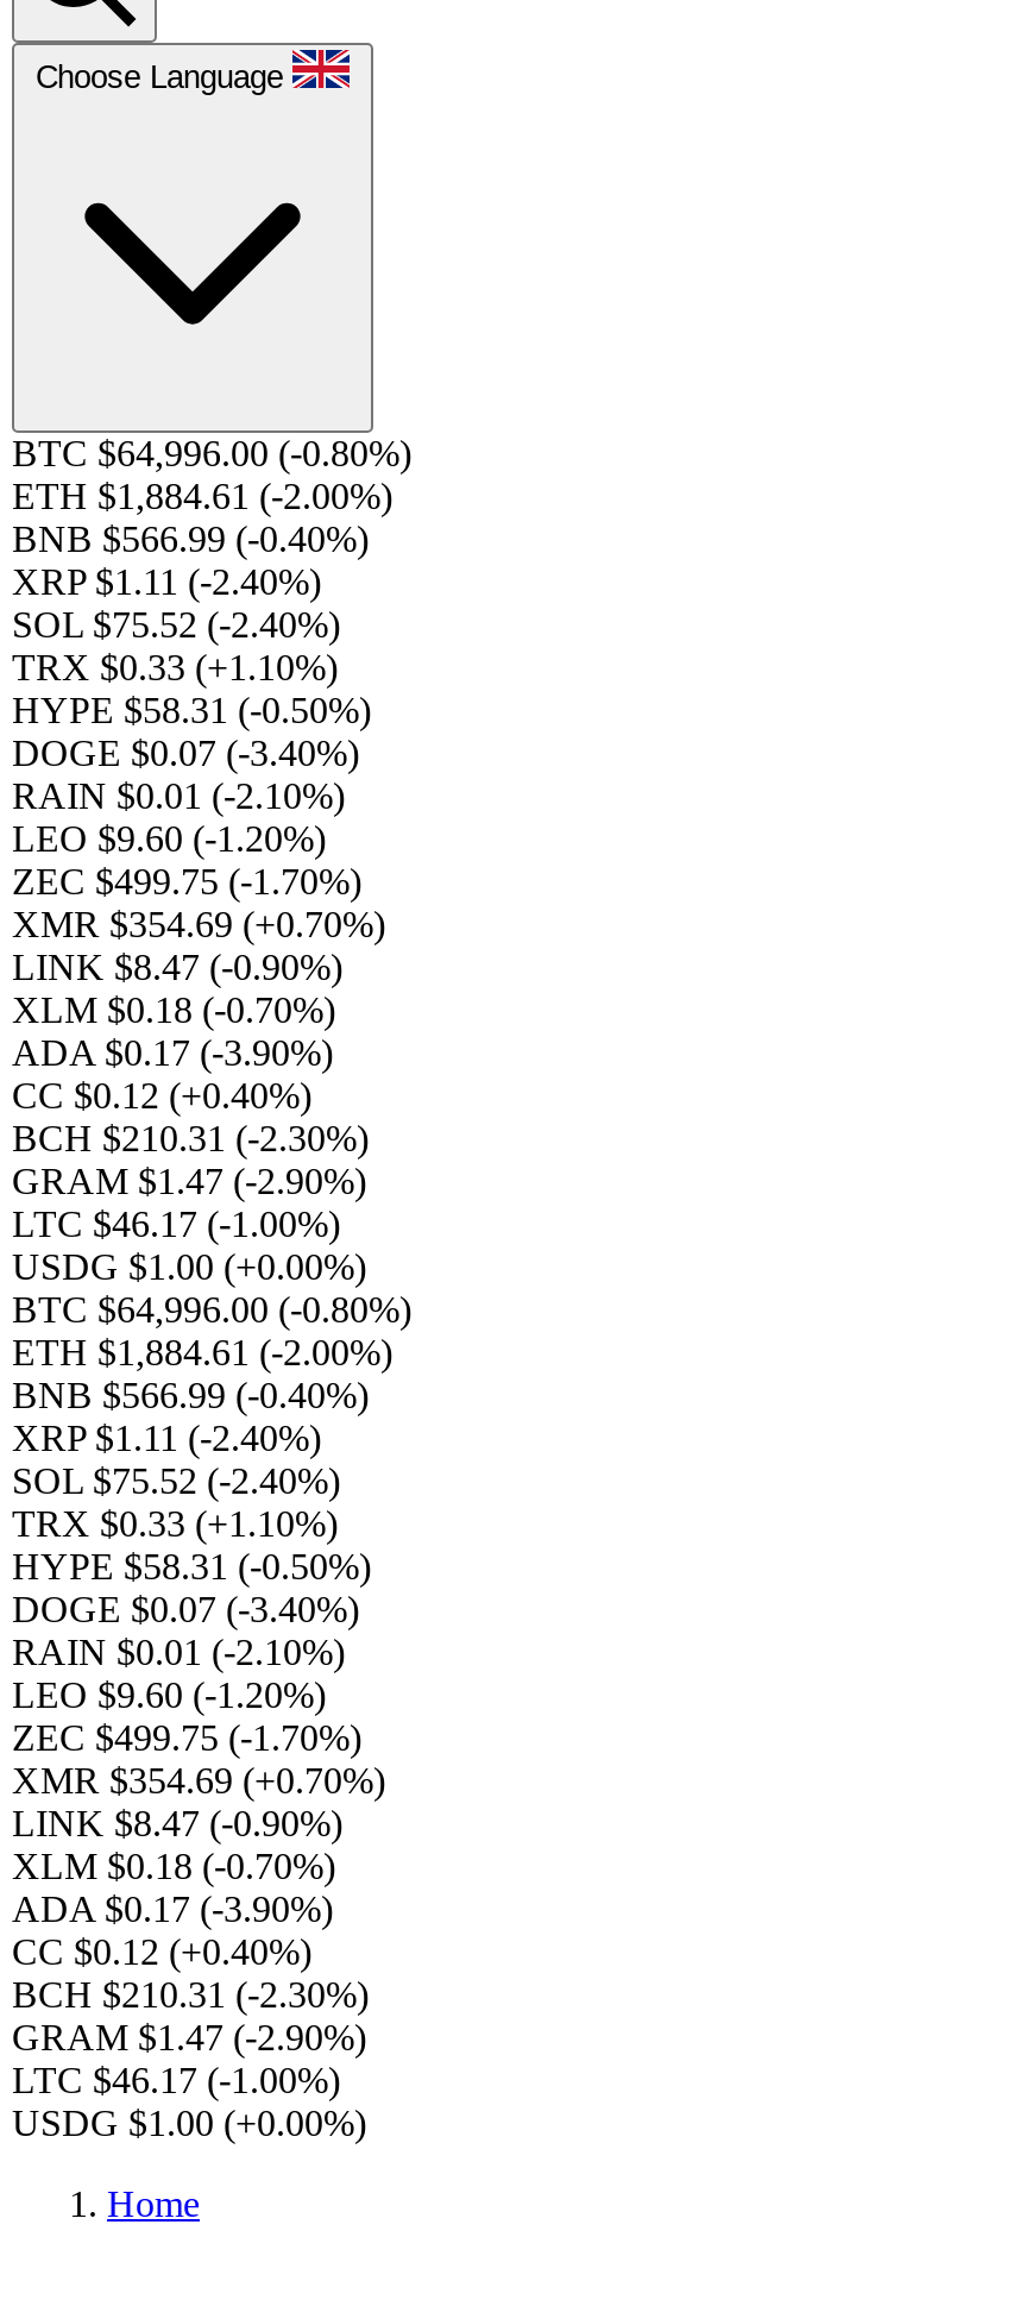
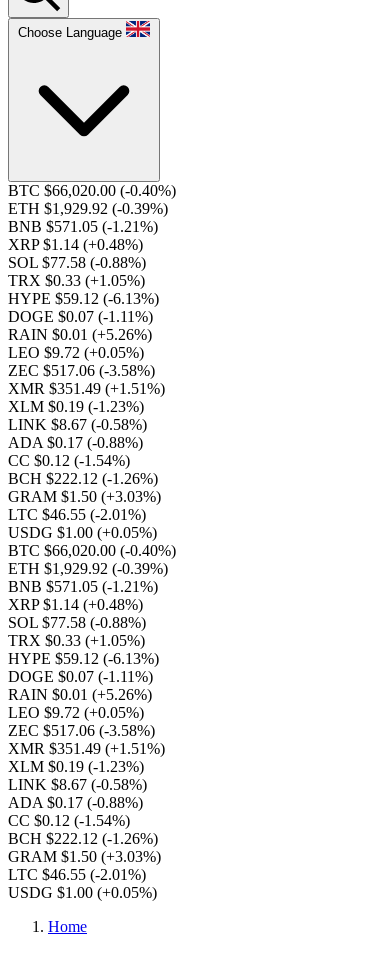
- BTC $64,996.00(-0.80%)
- ETH $1,884.61 (-2.00%)
- BNB $566.99 (-0.40%)
- XRP $1.11 (-2.40%)
- SOL $75.52 (-2.40%)
- TRX $0.33 (+1.10%)
- HYPE $58.31 (-0.50%)
- DOGE $0.07 (-3.40%)
- RAIN $0.01 (-2.10%)
- LEO $9.60 (-1.20%)
- ZEC $499.75 (-1.70%)
- XMR $354.69(+0.70%)
- LINK $8.47 (-0.90%)
- XLM $0.18 (-0.70%)
- ADA $0.17 (-3.90%)
- CC $0.12 (+0.40%)
- BCH $210.31 (-2.30%)
- GRAM $1.47 (-2.90%)
- LTC $46.17 (-1.00%)
- USDG $1.00(+0.00%)
- BTC $64,996.00 (-0.80%)
- ETH $1,884.61 (-2.00%)
- BNB $566.99 (-0.40%)
- XRP $1.11 (-2.40%)
- SOL $75.52 (-2.40%)
- TRX $0.33 (+1.10%)
- HYPE $58.31 (-0.50%)
- DOGE $0.07 (-3.40%)
- RAIN $0.01 (-2.10%)
- LEO $9.60 (-1.20%)
- ZEC $499.75 (-1.70%)
- XMR $354.69(+0.70%)
- LINK $8.47 (-0.90%)
- XLM $0.18 (-0.70%)
- ADA $0.17 (-3.90%)
- CC $0.12 (+0.40%)
- BCH $210.31 (-2.30%)
- GRAM $1.47 (-2.90%)
- LTC $46.17 (-1.00%)
- USDG $1.00(+0.00%)
+ BTC $66,020.00(-0.40%)
+ ETH $1,929.92 (-0.39%)
+ BNB $571.05 (-1.21%)
+ XRP $1.14 (+0.48%)
+ SOL $77.58 (-0.88%)
+ TRX $0.33 (+1.05%)
+ HYPE $59.12 (-6.13%)
+ DOGE $0.07 (-1.11%)
+ RAIN $0.01 (+5.26%)
+ LEO $9.72 (+0.05%)
+ ZEC $517.06 (-3.58%)
+ XMR $351.49(+1.51%)
+ XLM $0.19 (-1.23%)
+ LINK $8.67 (-0.58%)
+ ADA $0.17 (-0.88%)
+ CC $0.12 (-1.54%)
+ BCH $222.12 (-1.26%)
+ GRAM $1.50 (+3.03%)
+ LTC $46.55 (-2.01%)
+ USDG $1.00(+0.05%)
+ BTC $66,020.00 (-0.40%)
+ ETH $1,929.92 (-0.39%)
+ BNB $571.05 (-1.21%)
+ XRP $1.14 (+0.48%)
+ SOL $77.58 (-0.88%)
+ TRX $0.33 (+1.05%)
+ HYPE $59.12 (-6.13%)
+ DOGE $0.07 (-1.11%)
+ RAIN $0.01 (+5.26%)
+ LEO $9.72 (+0.05%)
+ ZEC $517.06 (-3.58%)
+ XMR $351.49(+1.51%)
+ XLM $0.19 (-1.23%)
+ LINK $8.67 (-0.58%)
+ ADA $0.17 (-0.88%)
+ CC $0.12 (-1.54%)
+ BCH $222.12 (-1.26%)
+ GRAM $1.50 (+3.03%)
+ LTC $46.55 (-2.01%)
+ USDG $1.00(+0.05%)
